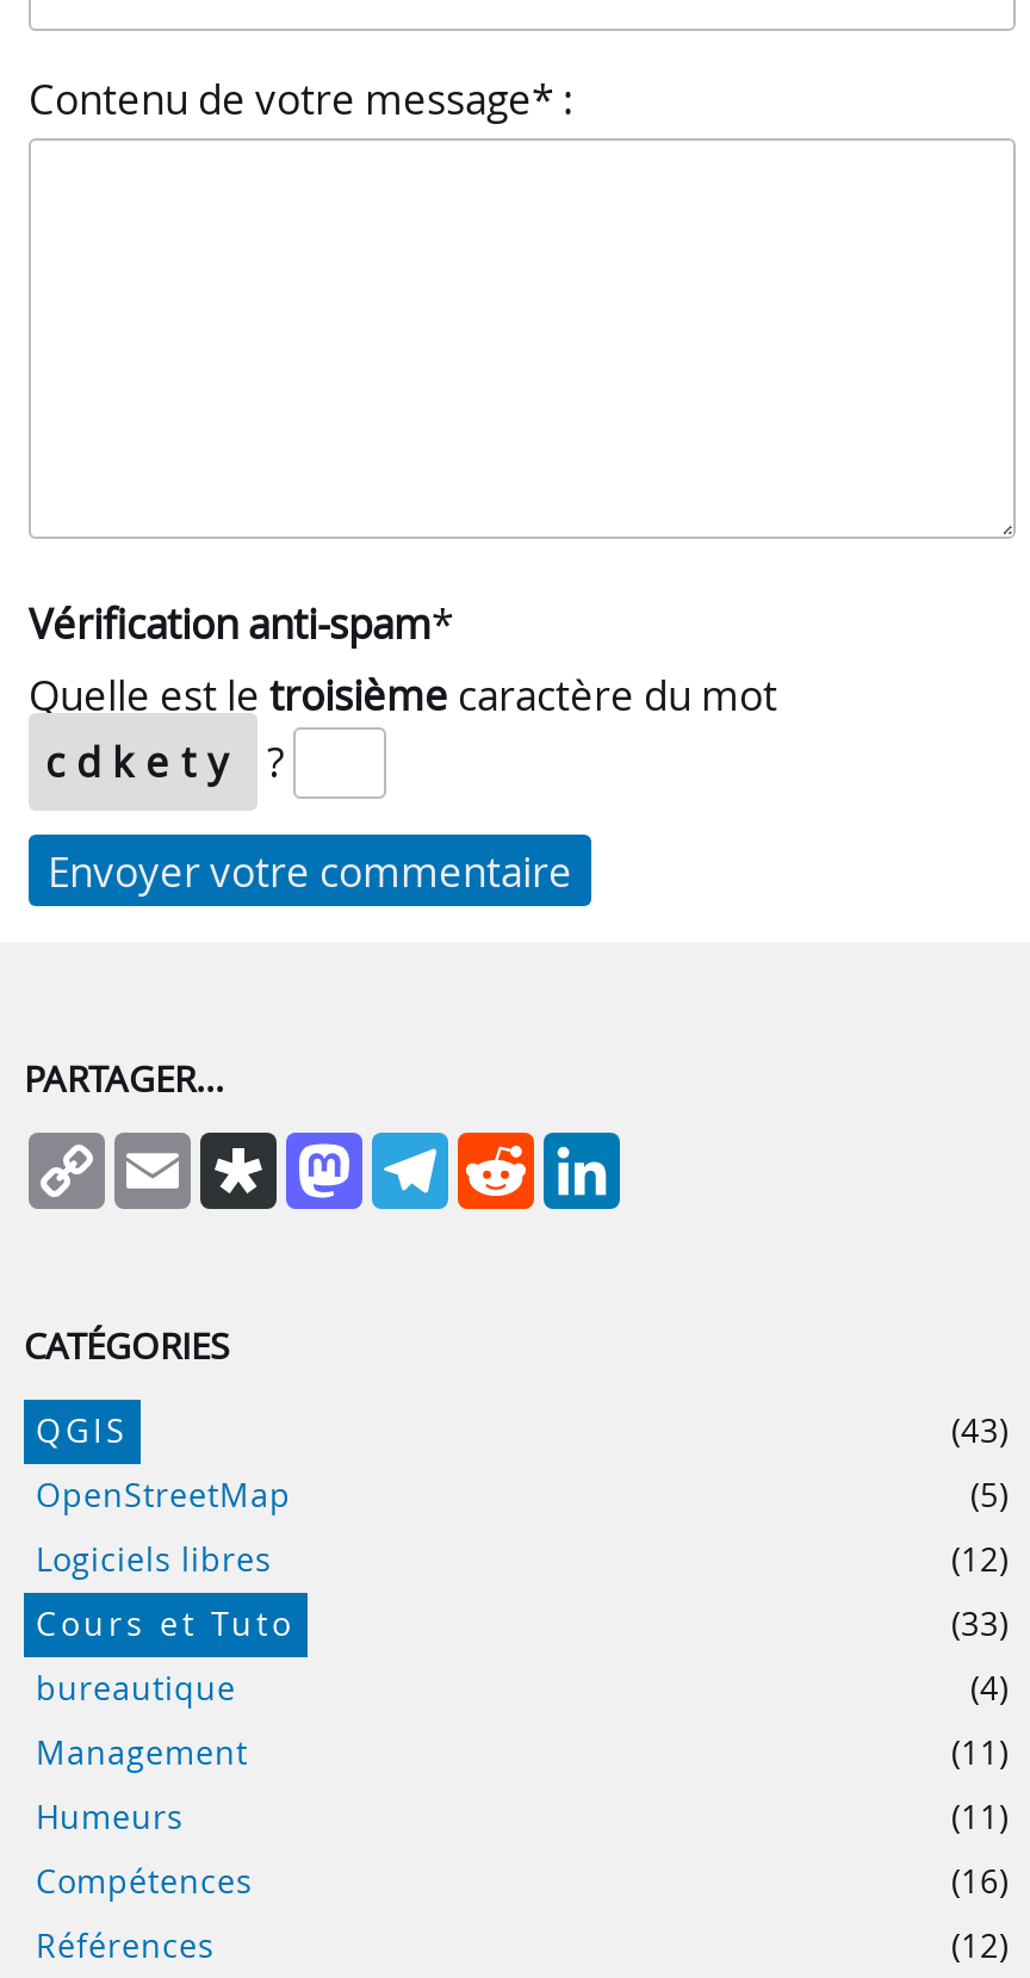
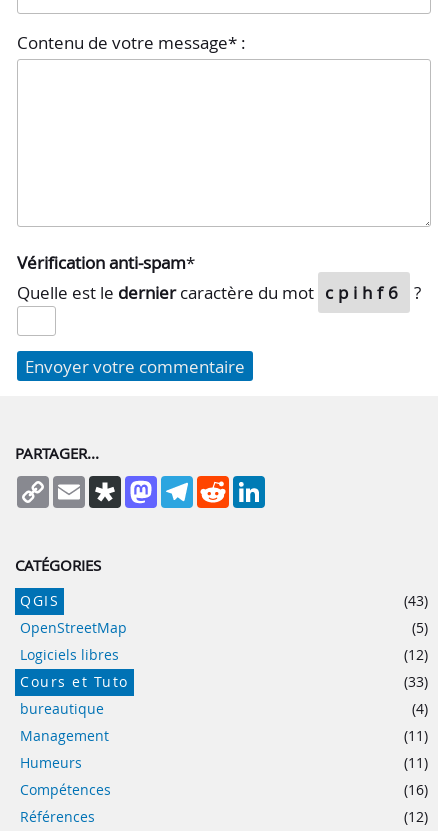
- Quelle est le troisième caractère du mot
- cdkety ?
+ Quelle est le dernier caractère du mot cpihf6 ?
